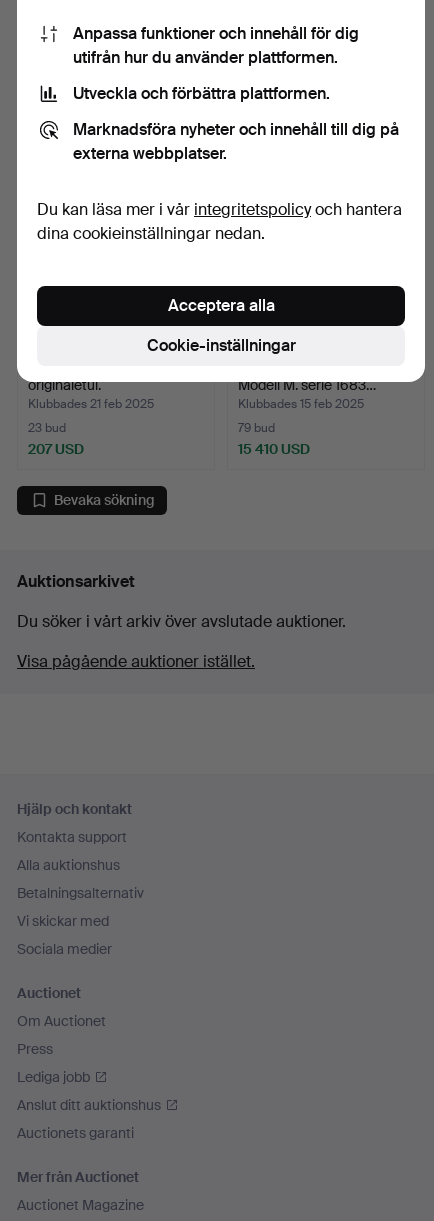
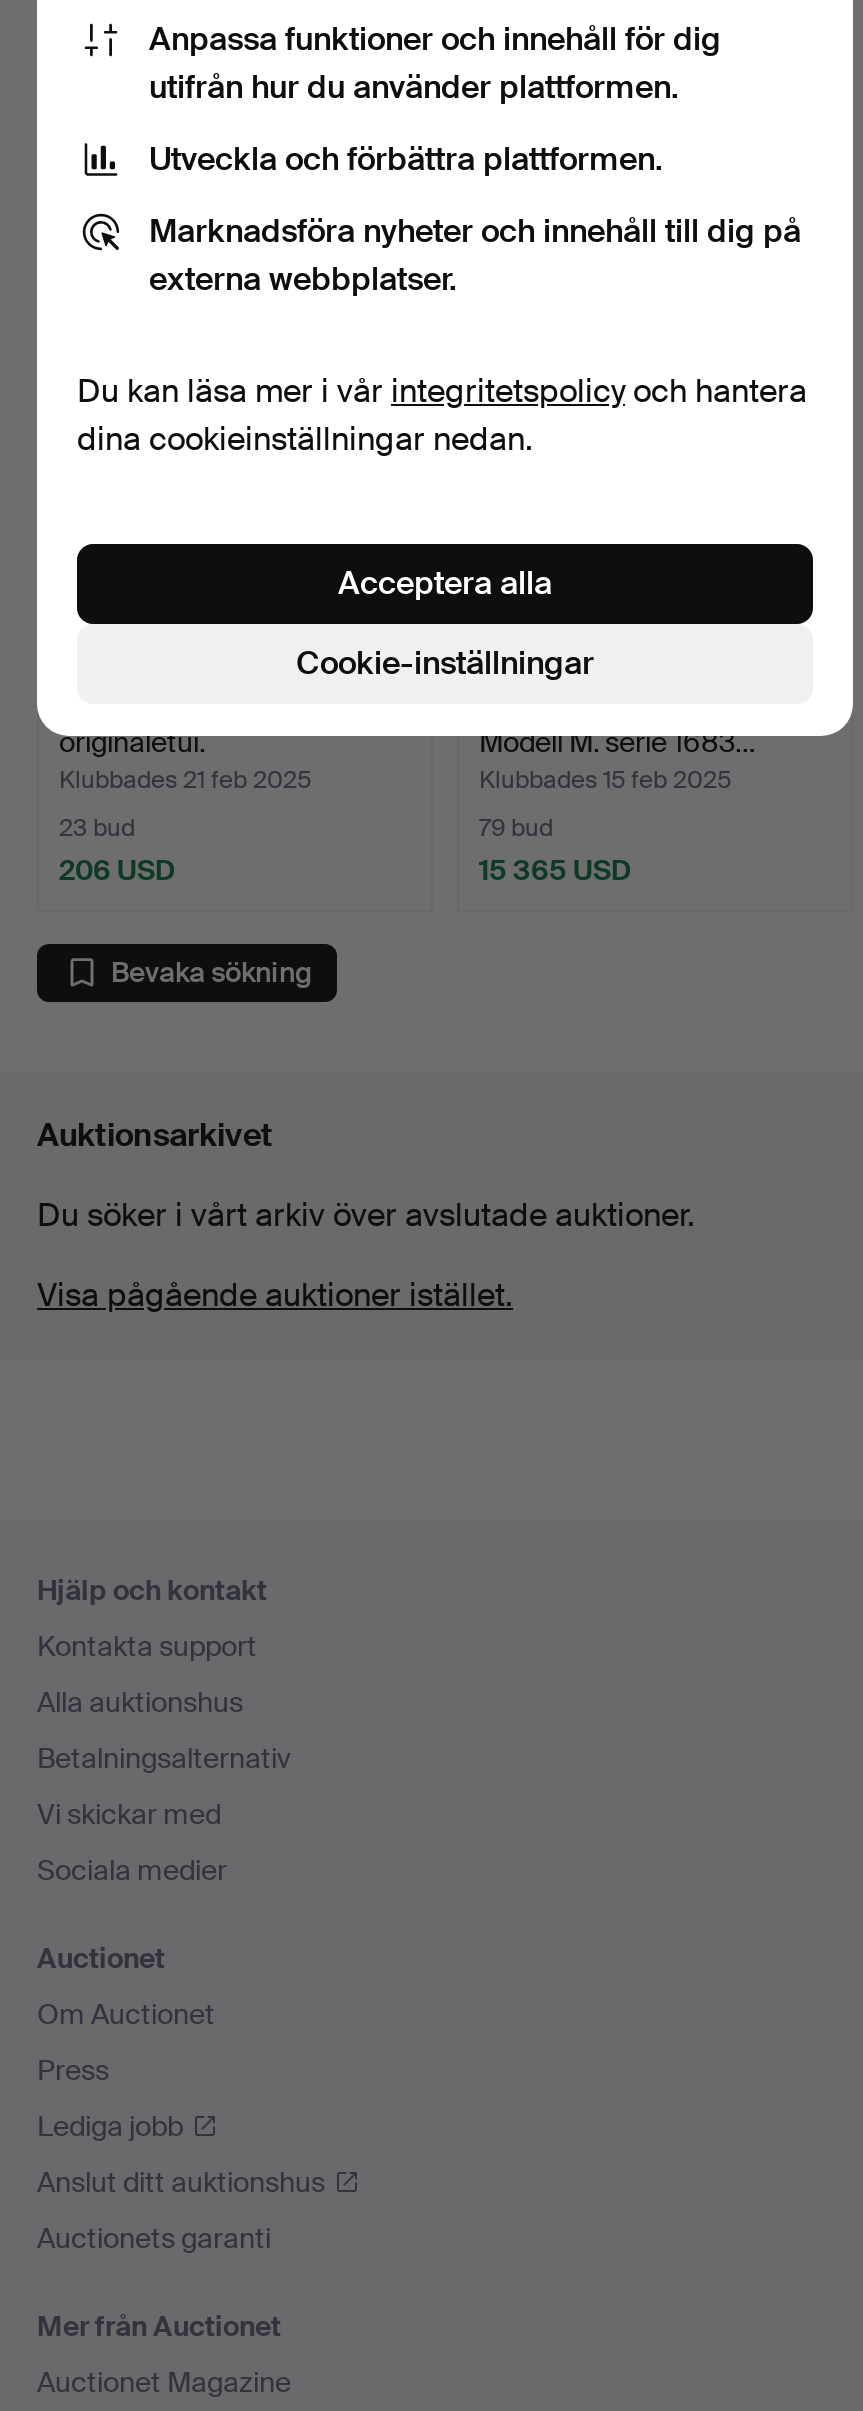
- 207 USD
+ 206 USD

- 15 410 USD
+ 15 365 USD
